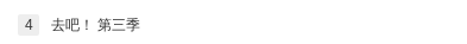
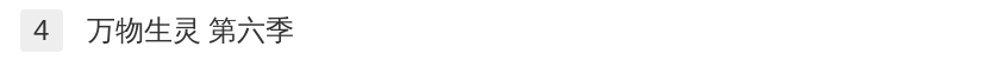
- 去吧！ 第三季
+ 万物生灵 第六季
